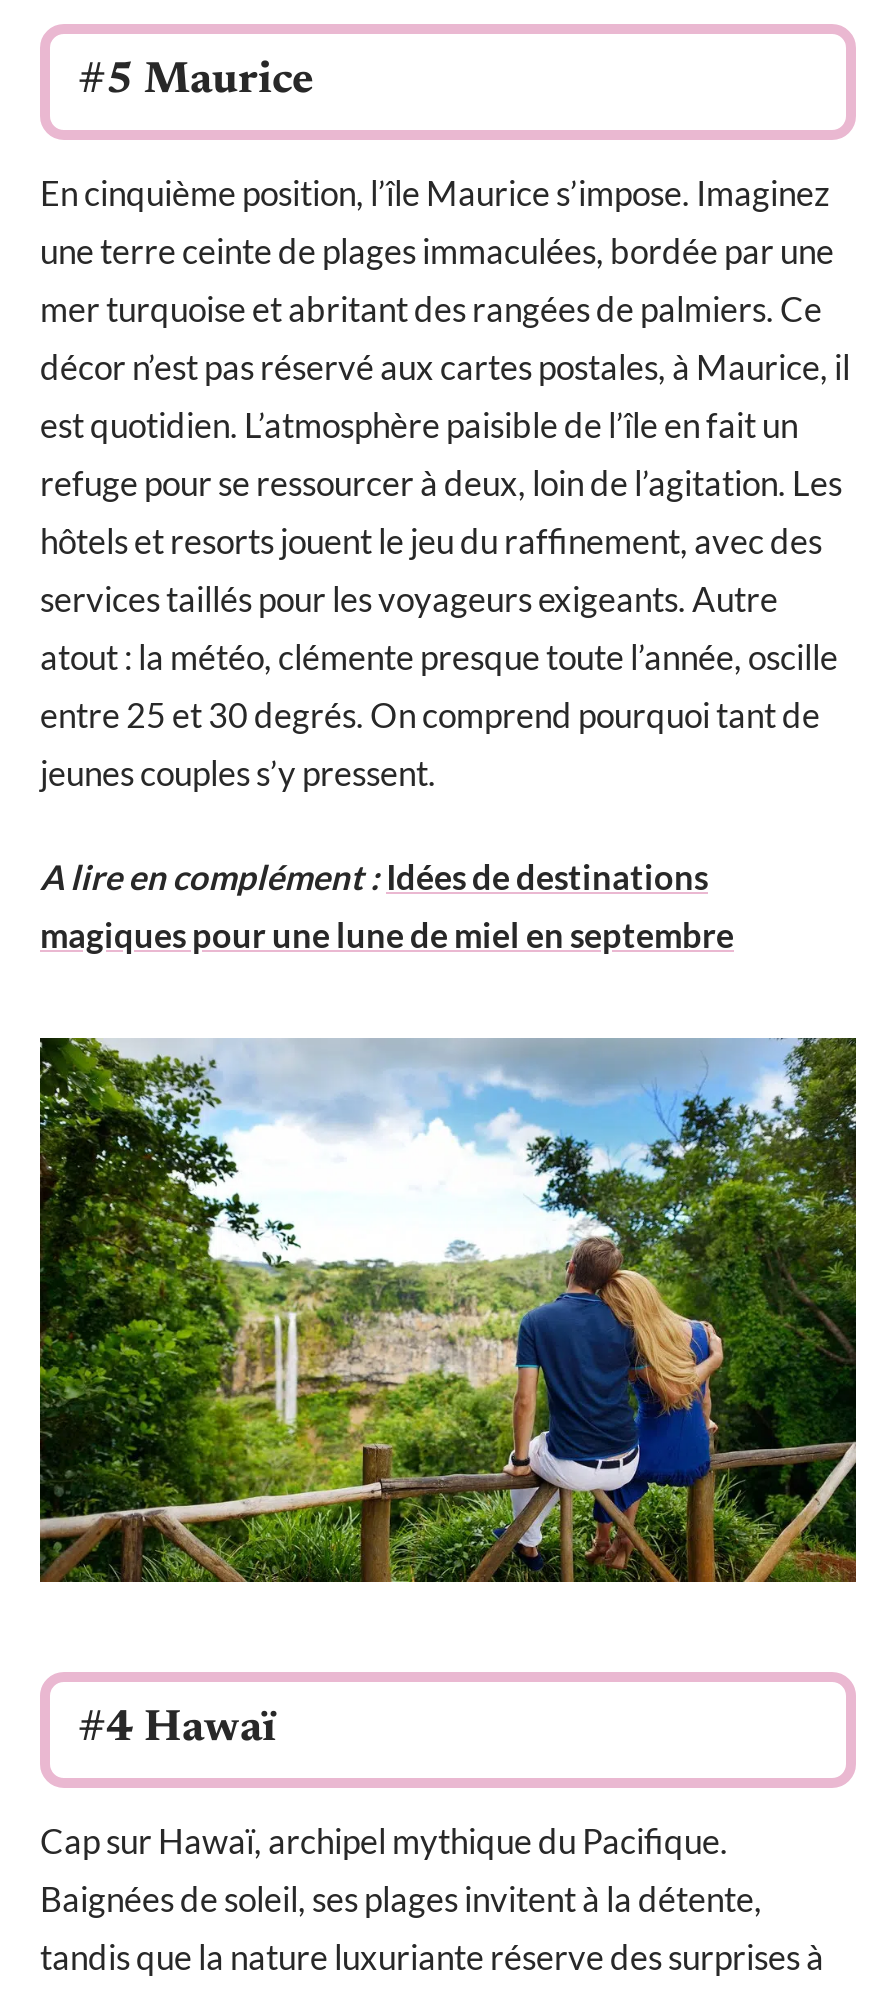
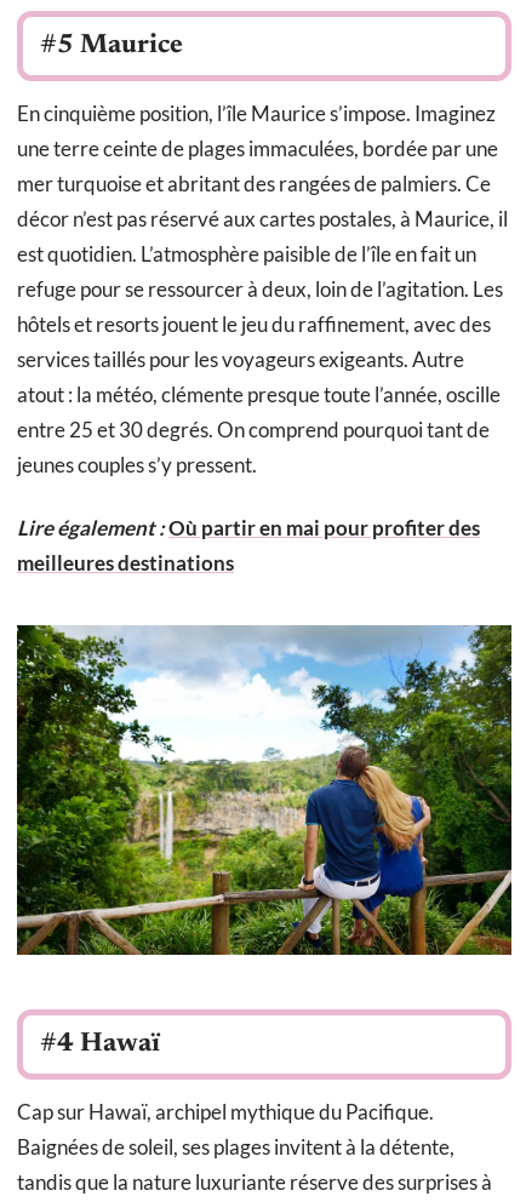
- A lire en complément : Idées de destinations
- magiques pour une lune de miel en septembre
+ Lire également : Où partir en mai pour profiter des
+ meilleures destinations
